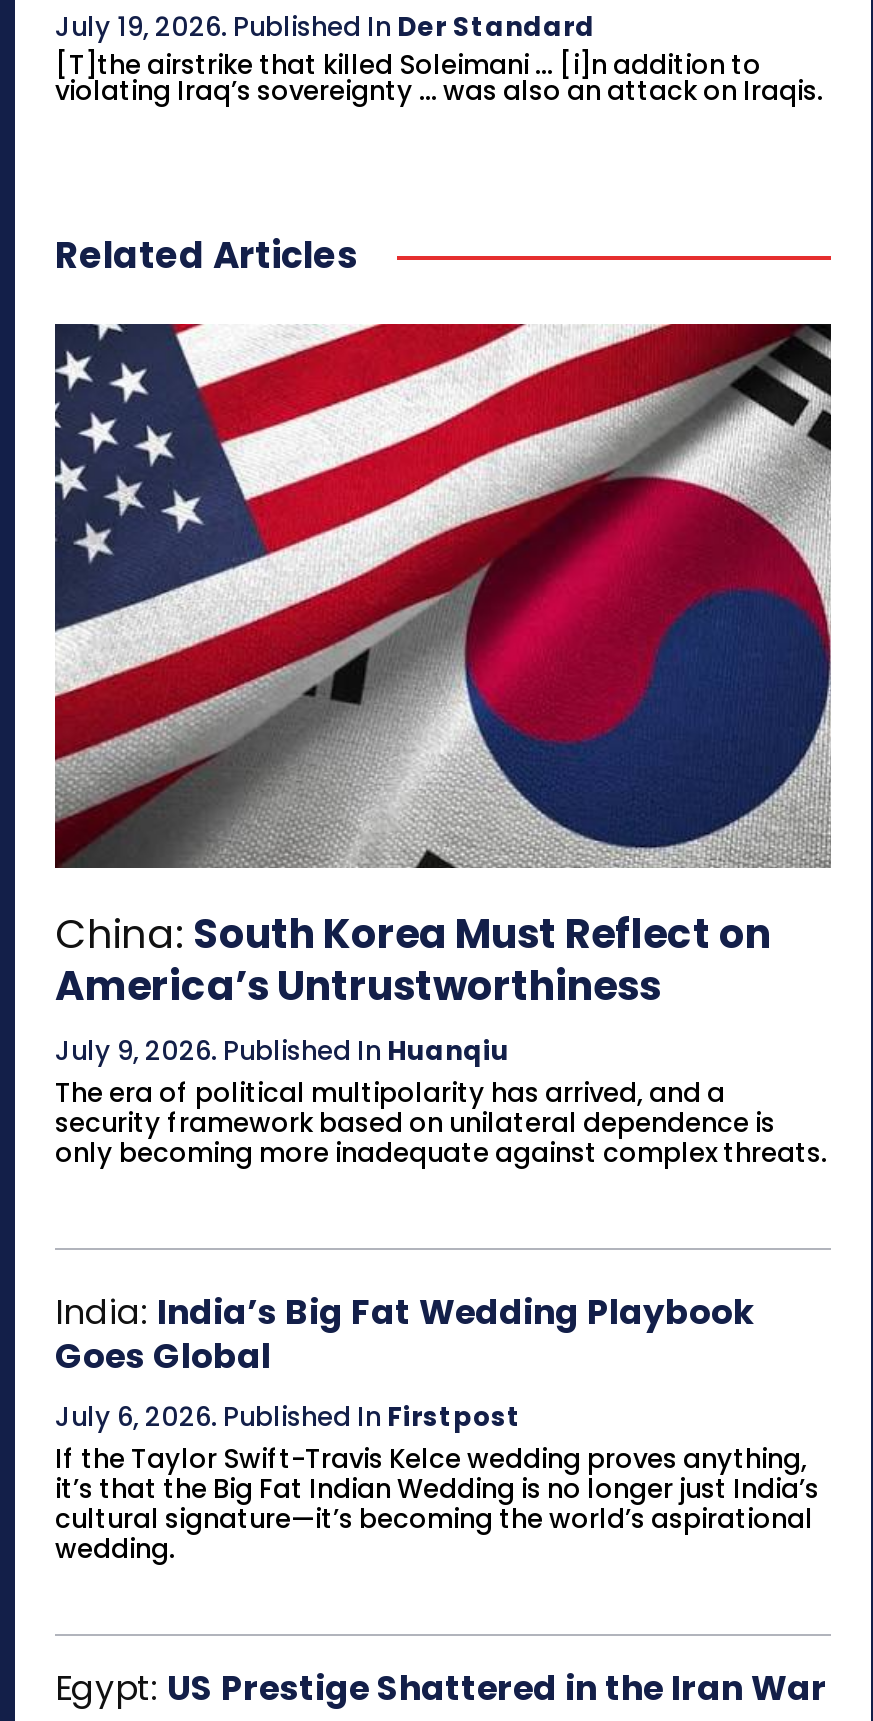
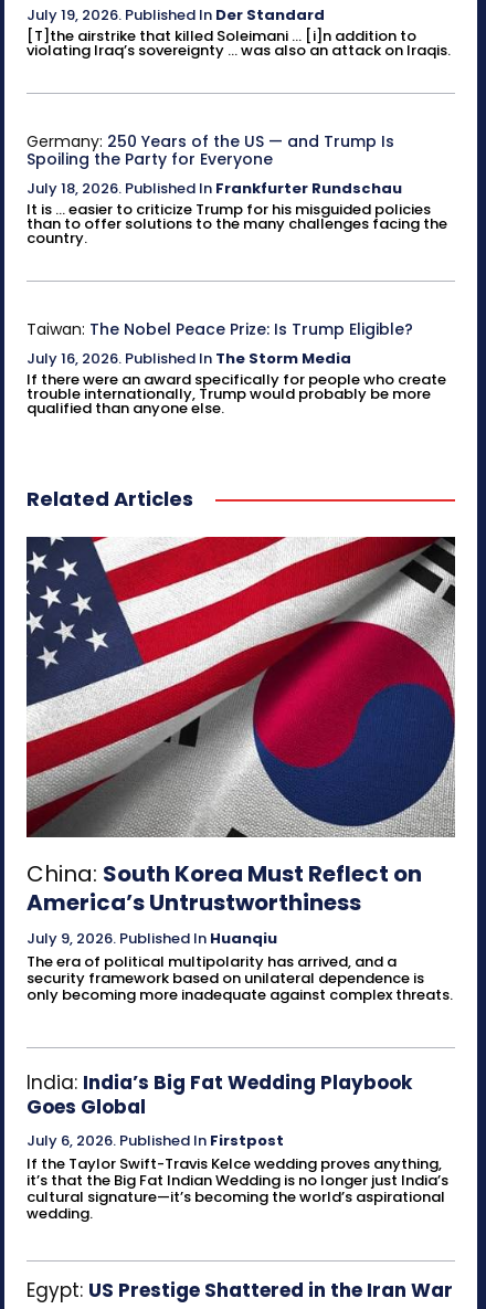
+ Germany: 250 Years of the US — and Trump Is
+ Spoiling the Party for Everyone
+ July 18, 2026. Published In Frankfurter Rundschau
+ It is ... easier to criticize Trump for his misguided policies
+ than to offer solutions to the many challenges facing the
+ country.

+ Taiwan: The Nobel Peace Prize: Is Trump Eligible?
+ July 16, 2026. Published In The Storm Media
+ If there were an award specifically for people who create
+ trouble internationally, Trump would probably be more
+ qualified than anyone else.
